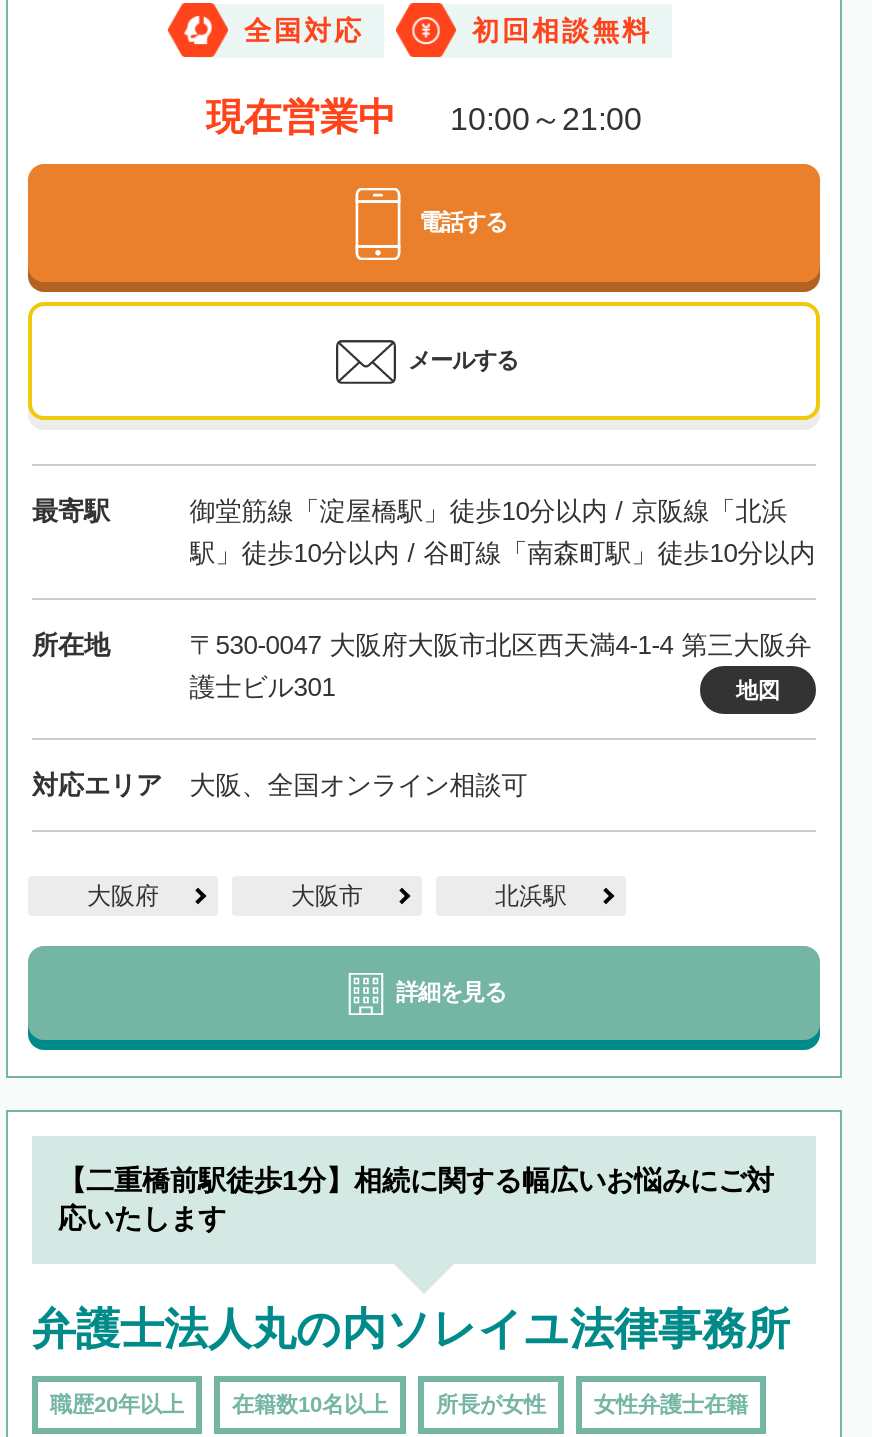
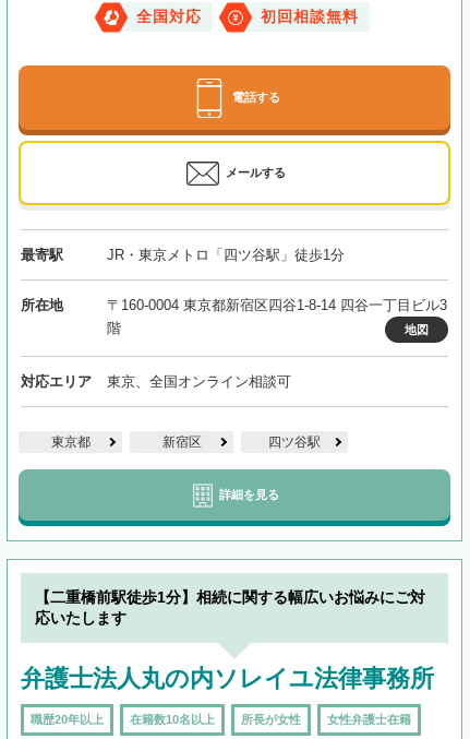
- 現在営業中
- 10:00～21:00

- 御堂筋線「淀屋橋駅」徒歩10分以内 / 京阪線「北浜
- 駅」徒歩10分以内 / 谷町線「南森町駅」徒歩10分以内
+ JR・東京メトロ「四ツ谷駅」徒歩1分

- 〒530-0047 大阪府大阪市北区西天満4-1-4 第三大阪弁
- 護士ビル301
+ 〒160-0004 東京都新宿区四谷1-8-14 四谷一丁目ビル3
+ 階

- 大阪、全国オンライン相談可
+ 東京、全国オンライン相談可

- 大阪府
- 大阪市
- 北浜駅
+ 東京都
+ 新宿区
+ 四ツ谷駅
